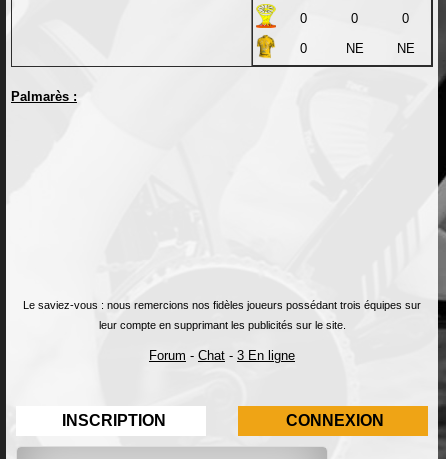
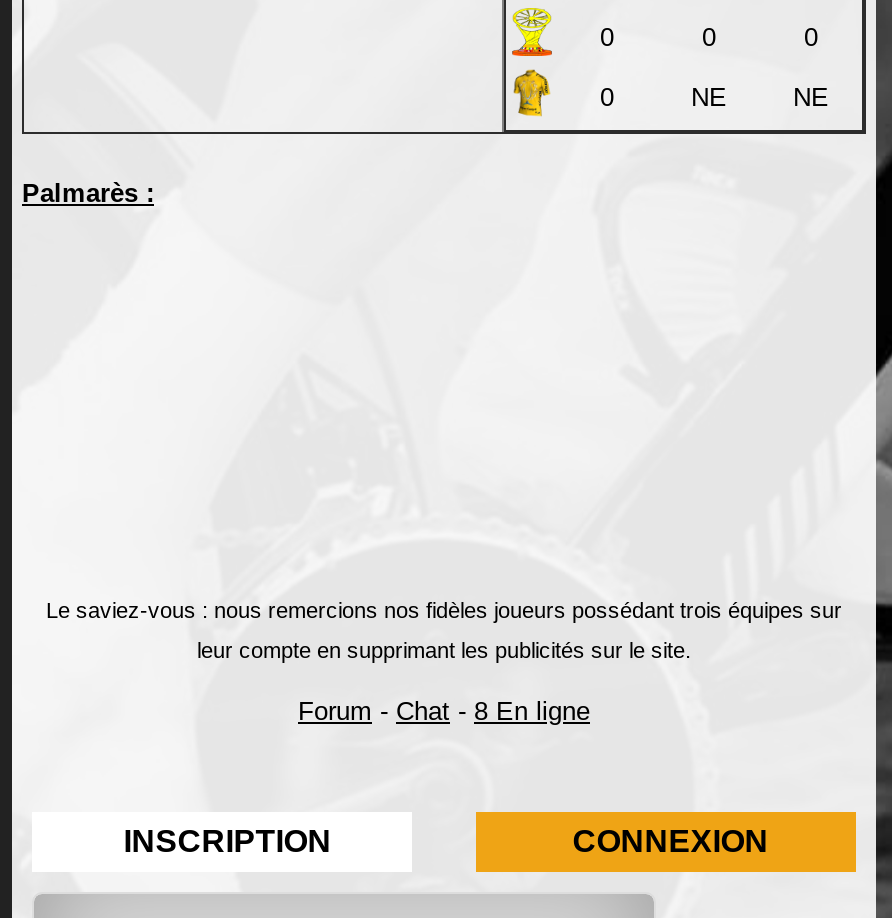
- Forum - Chat - 3 En ligne
+ Forum - Chat - 8 En ligne
